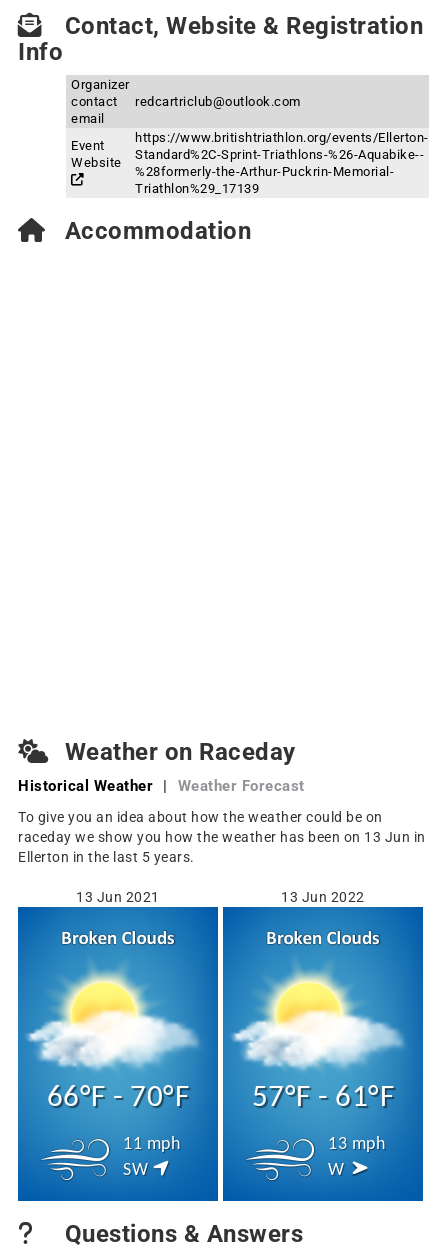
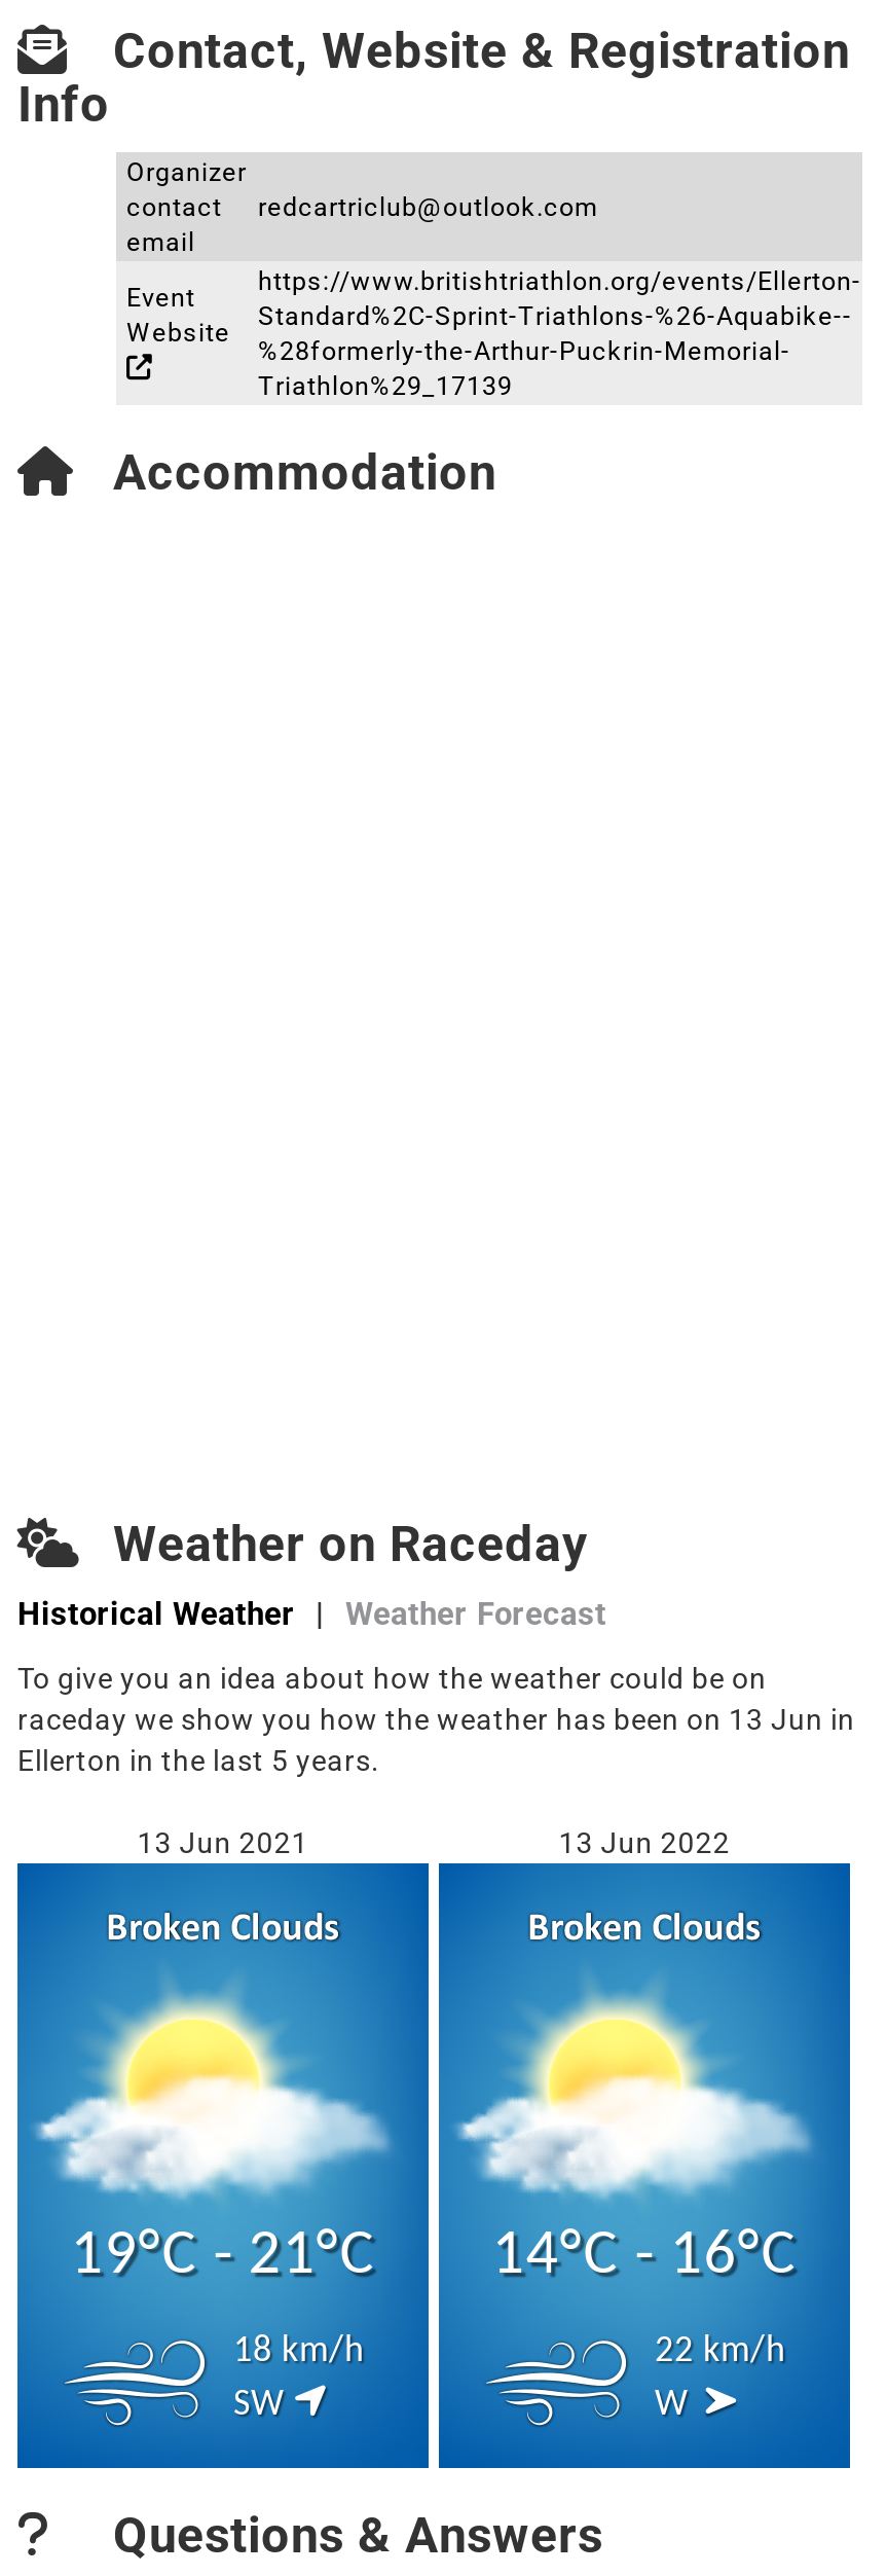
- 66°F - 70°F
+ 19°C - 21°C

- 57°F - 61°F
+ 14°C - 16°C

- 11 mph
+ 18 km/h

- 13 mph
+ 22 km/h
